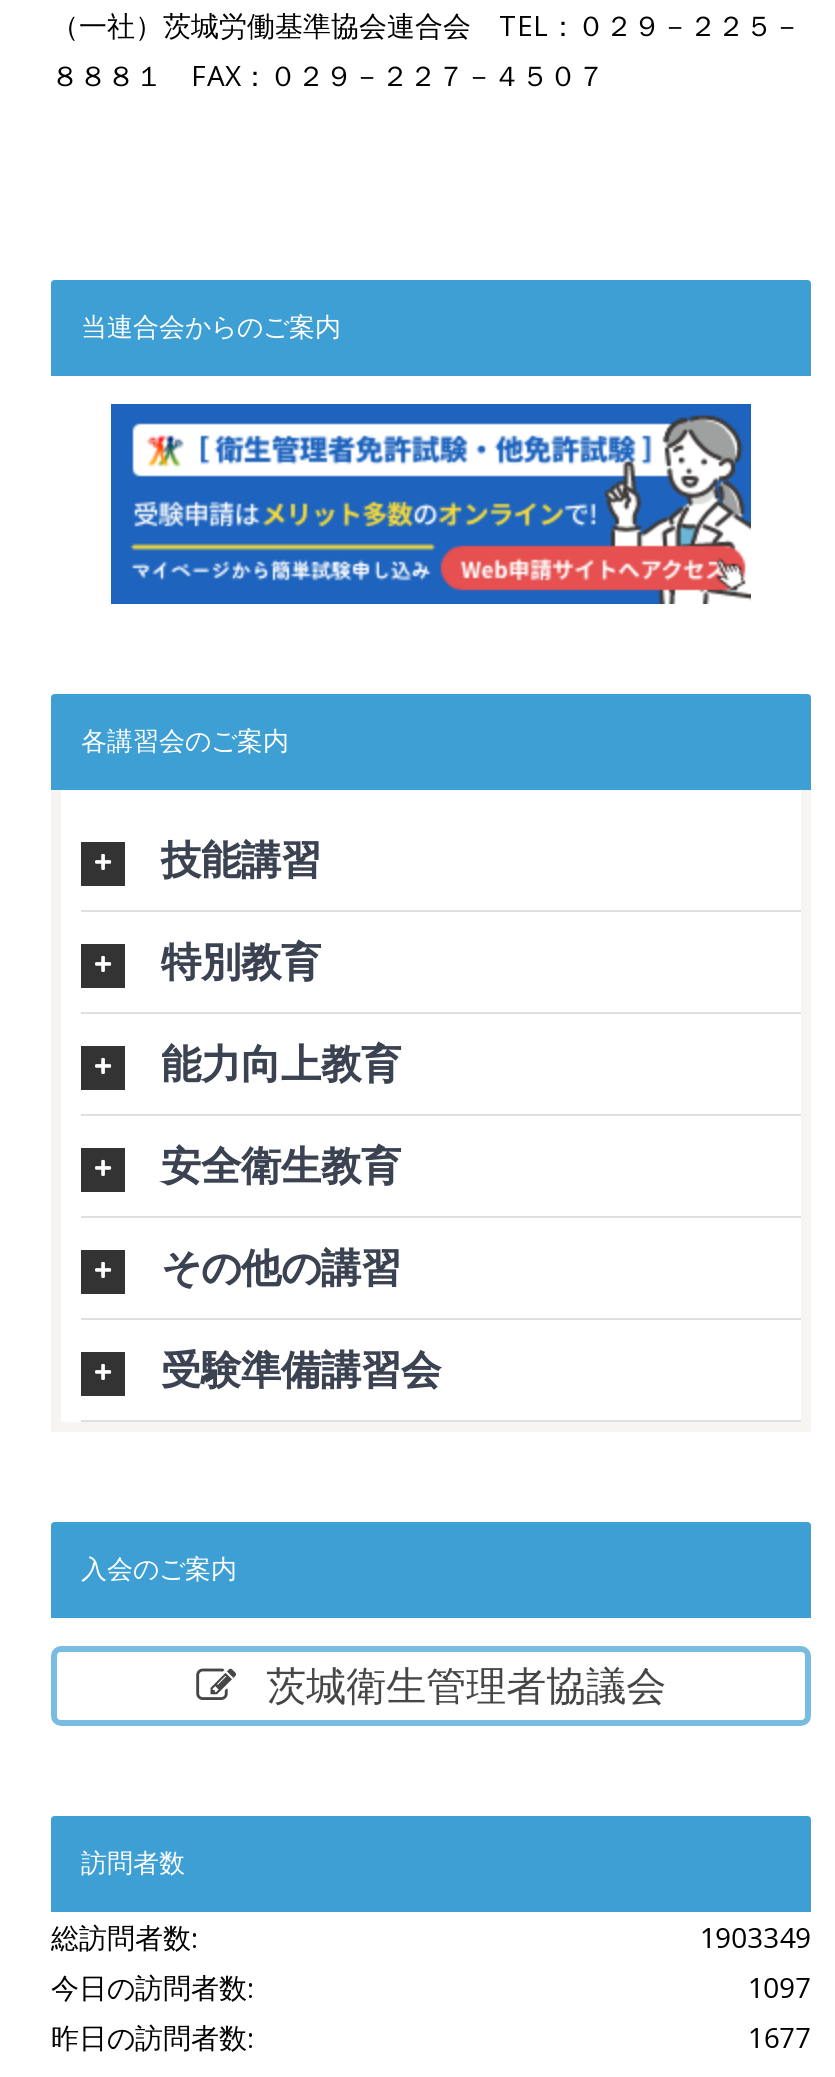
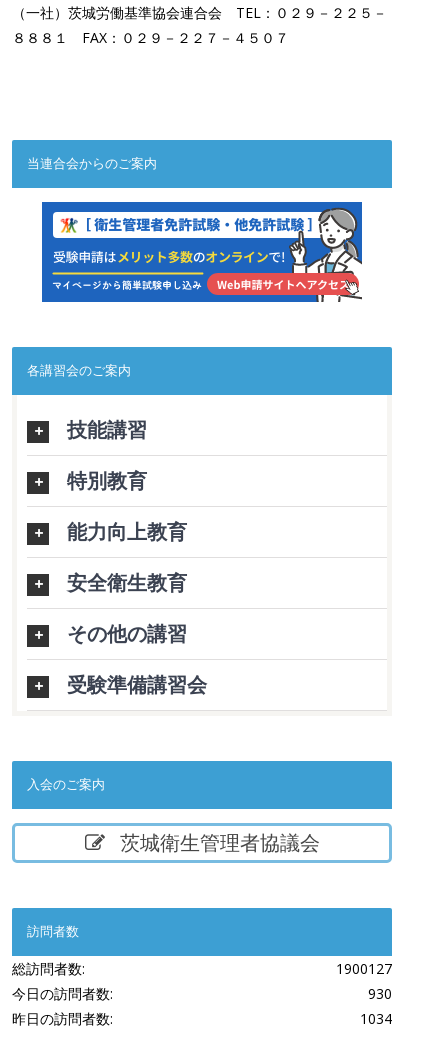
- 1903349
+ 1900127

- 1097
+ 930

- 1677
+ 1034
